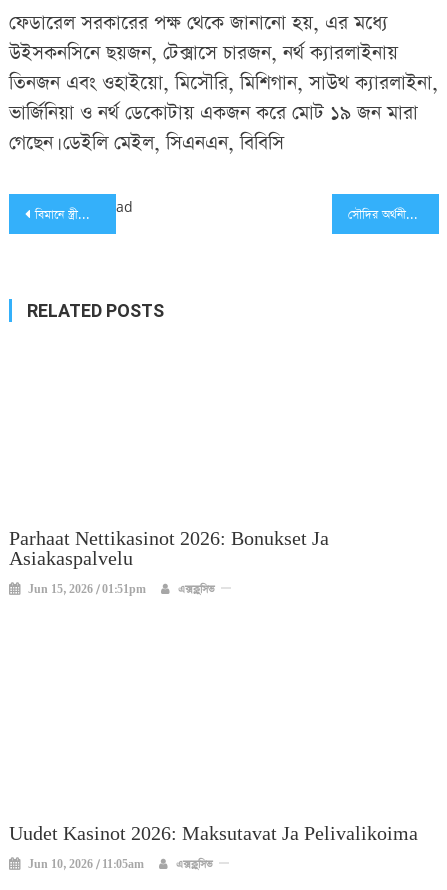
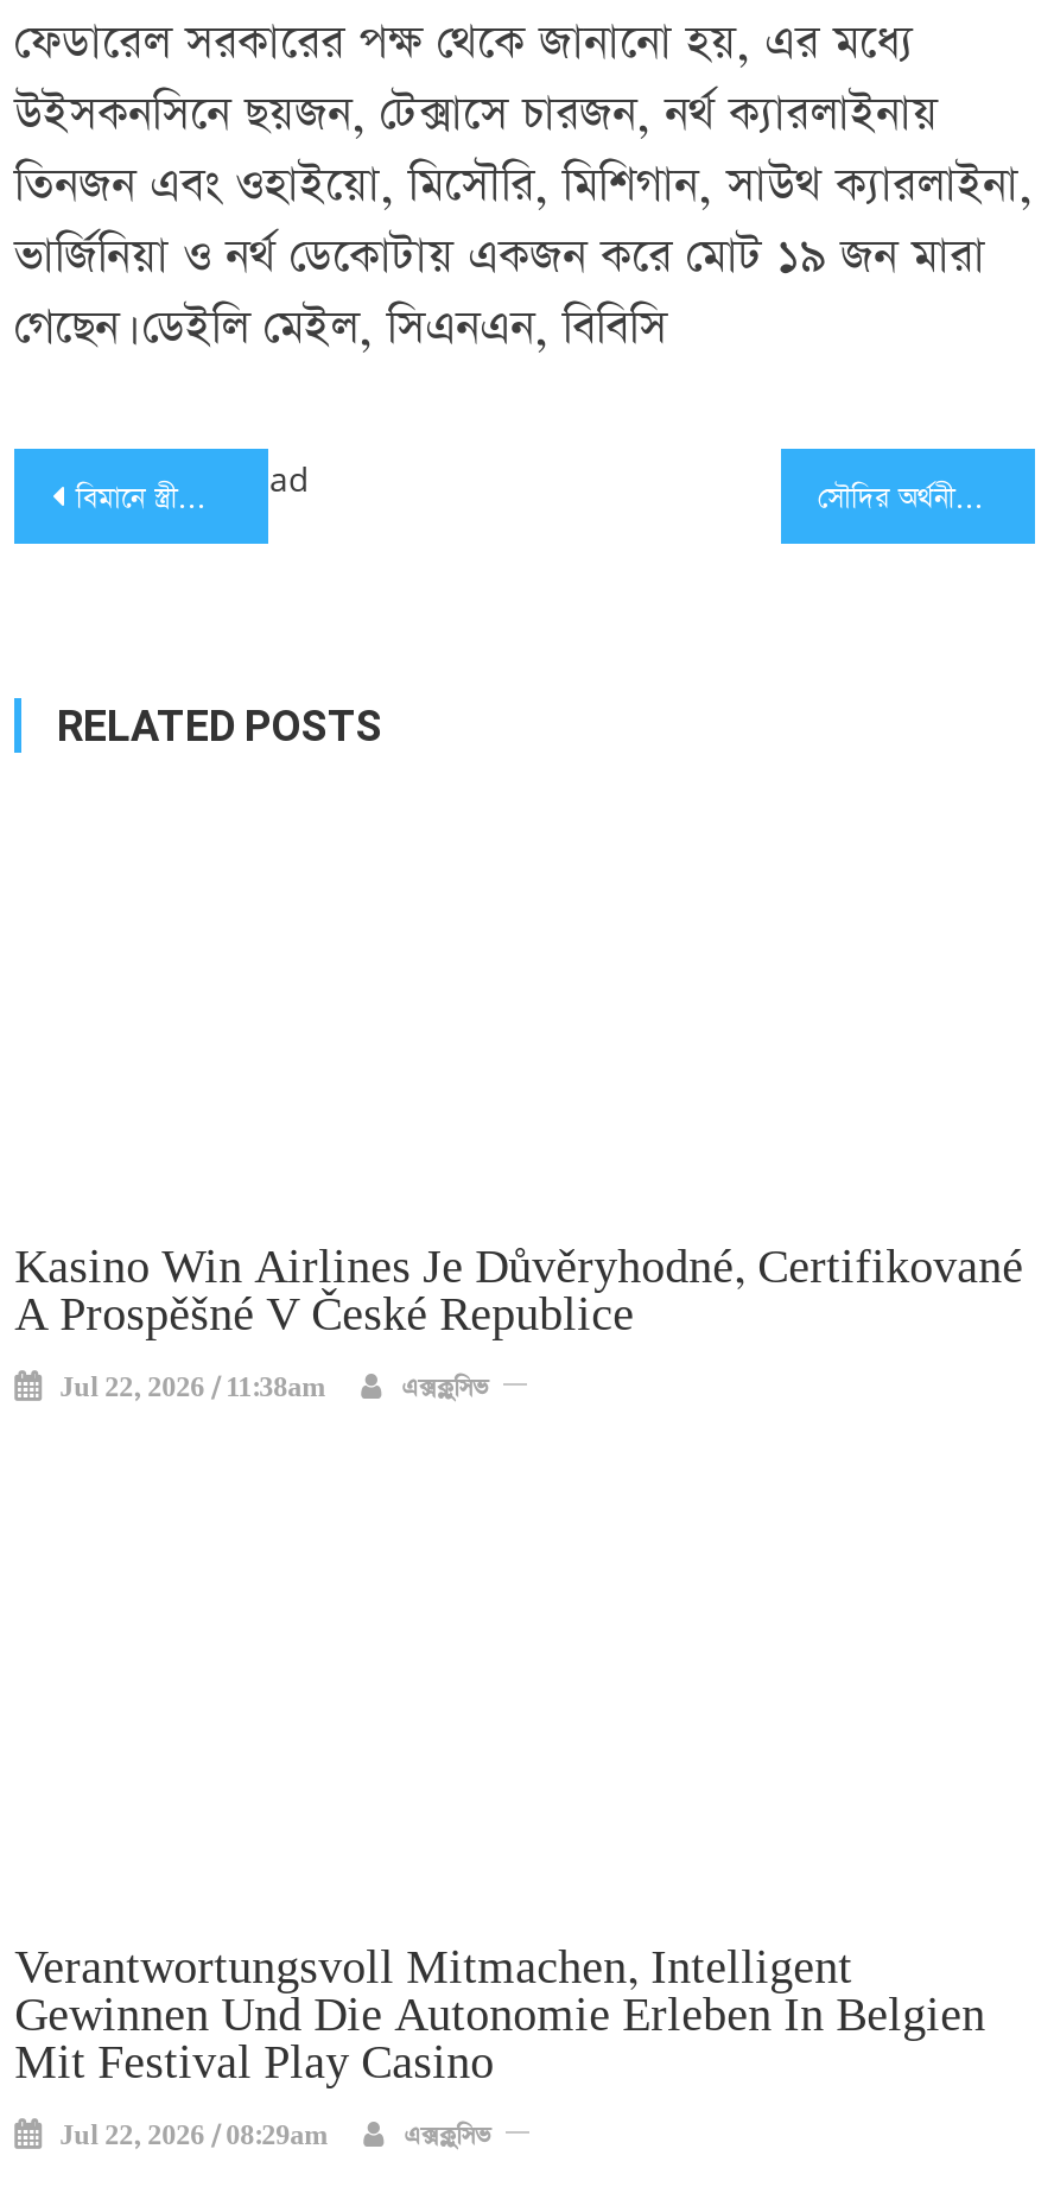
- Parhaat Nettikasinot 2026: Bonukset Ja
- Asiakaspalvelu
+ Kasino Win Airlines Je Důvěryhodné, Certifikované
+ A Prospěšné V České Republice

- Jun 15, 2026 / 01:51pm
+ Jul 22, 2026 / 11:38am

- Uudet Kasinot 2026: Maksutavat Ja Pelivalikoima
+ Verantwortungsvoll Mitmachen, Intelligent
+ Gewinnen Und Die Autonomie Erleben In Belgien
+ Mit Festival Play Casino

- Jun 10, 2026 / 11:05am
+ Jul 22, 2026 / 08:29am
